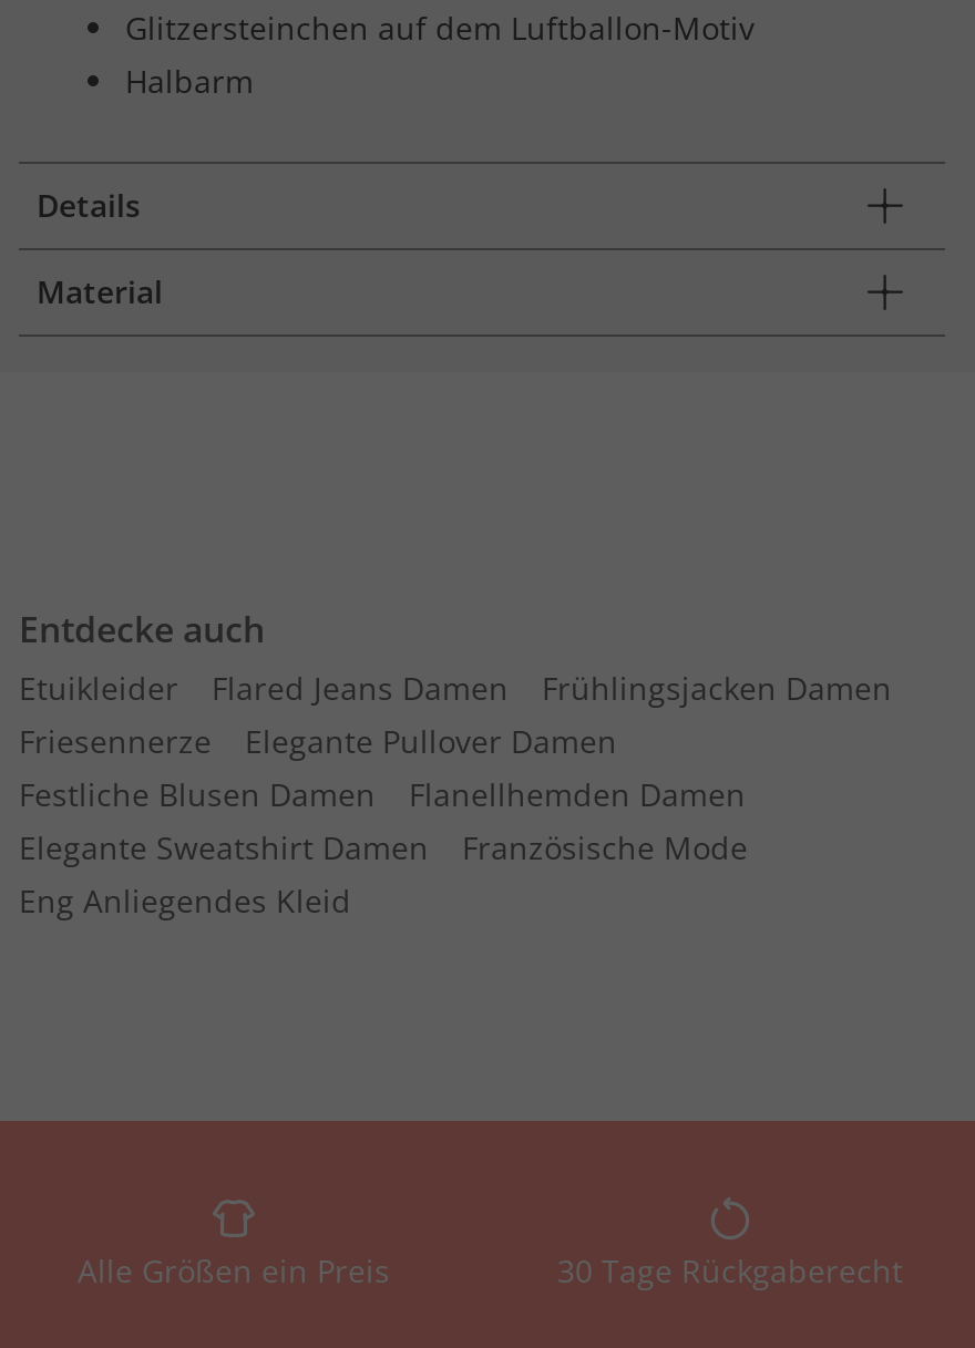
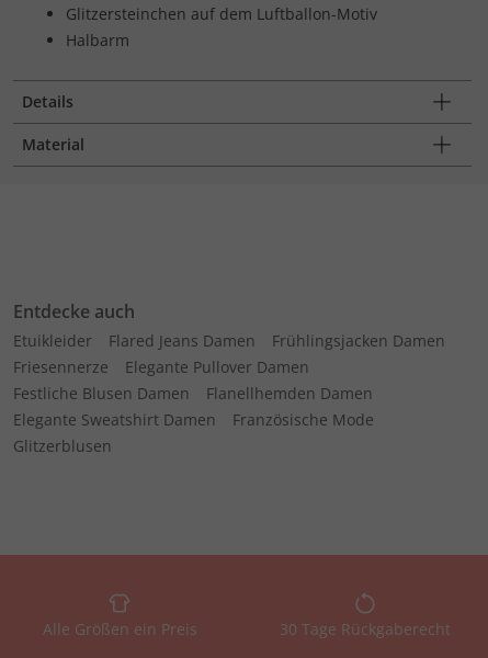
- Eng Anliegendes Kleid
+ Glitzerblusen
